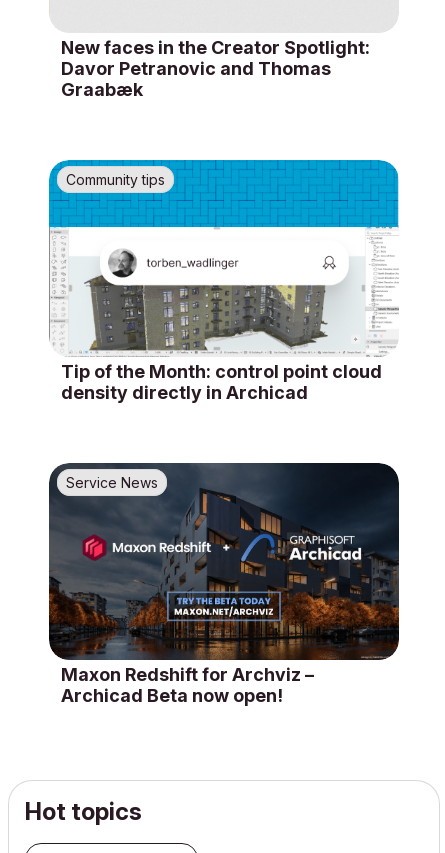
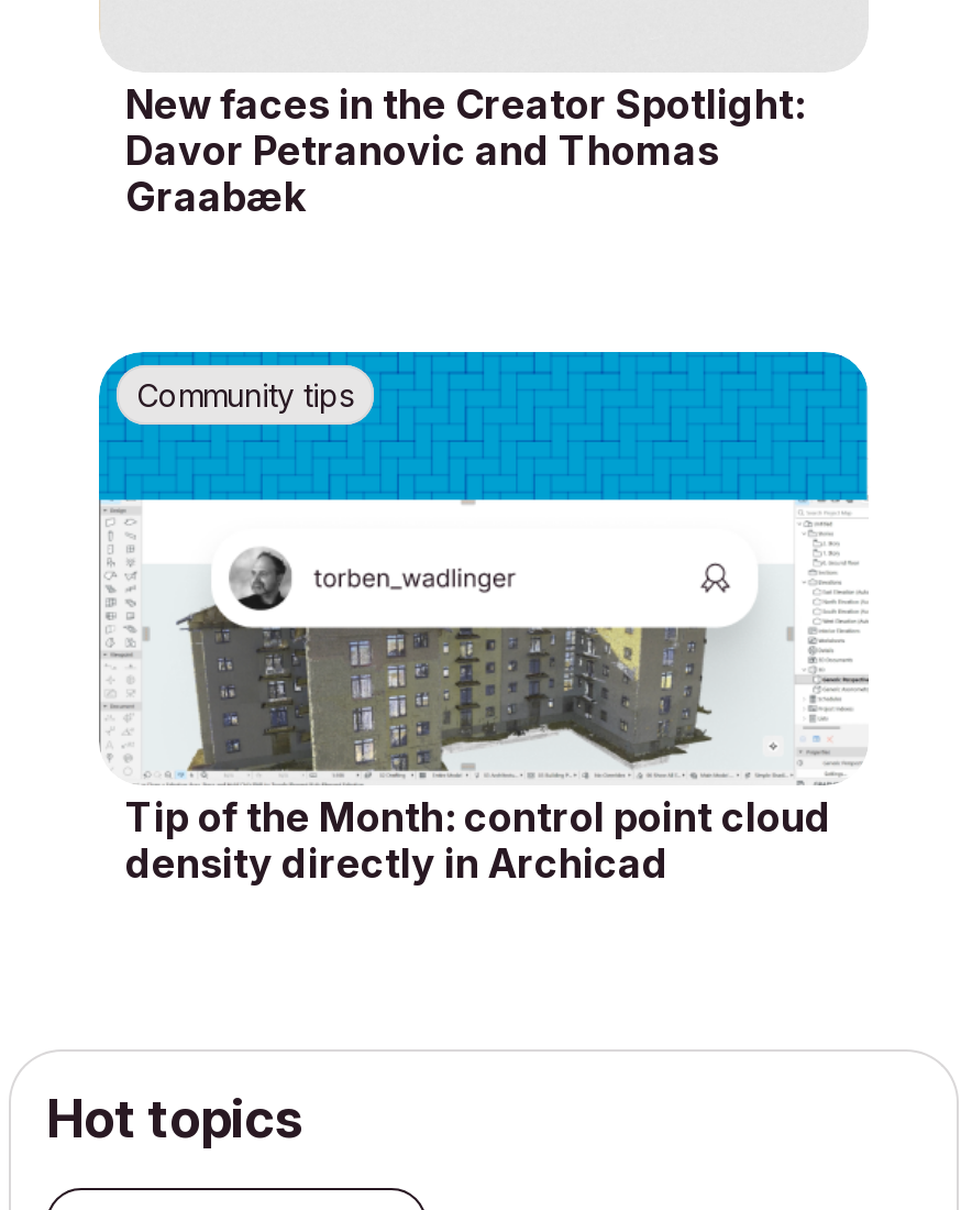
- [image]
- Service News

- Maxon Redshift for Archviz –
- Archicad Beta now open!
